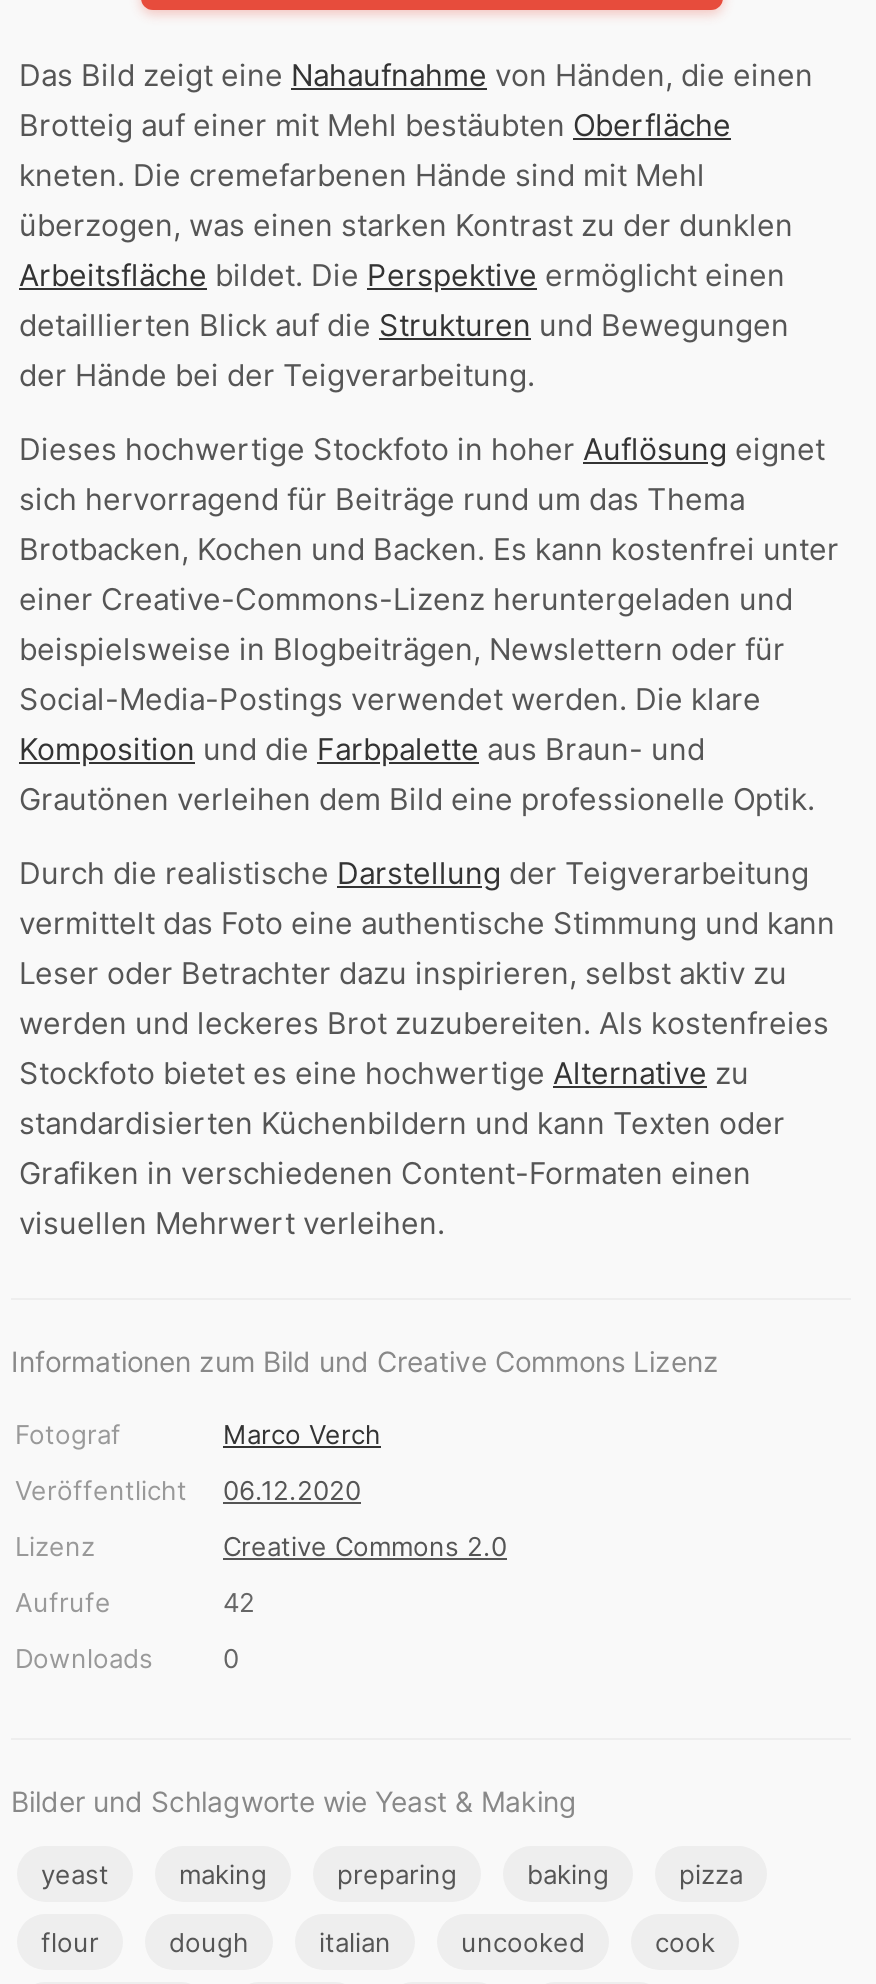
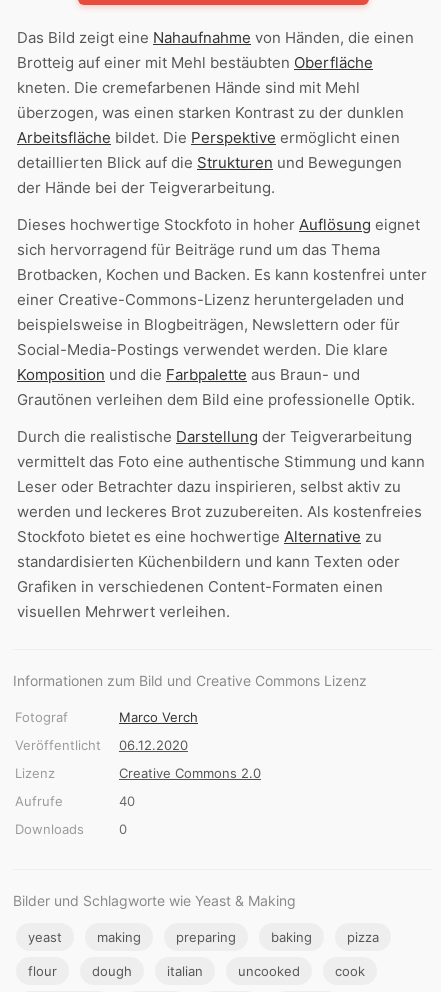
- 42
+ 40
